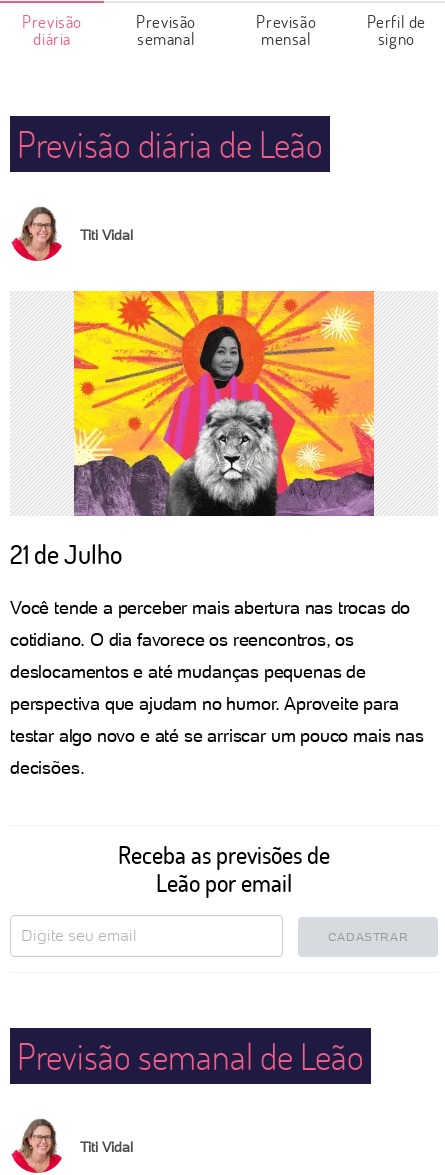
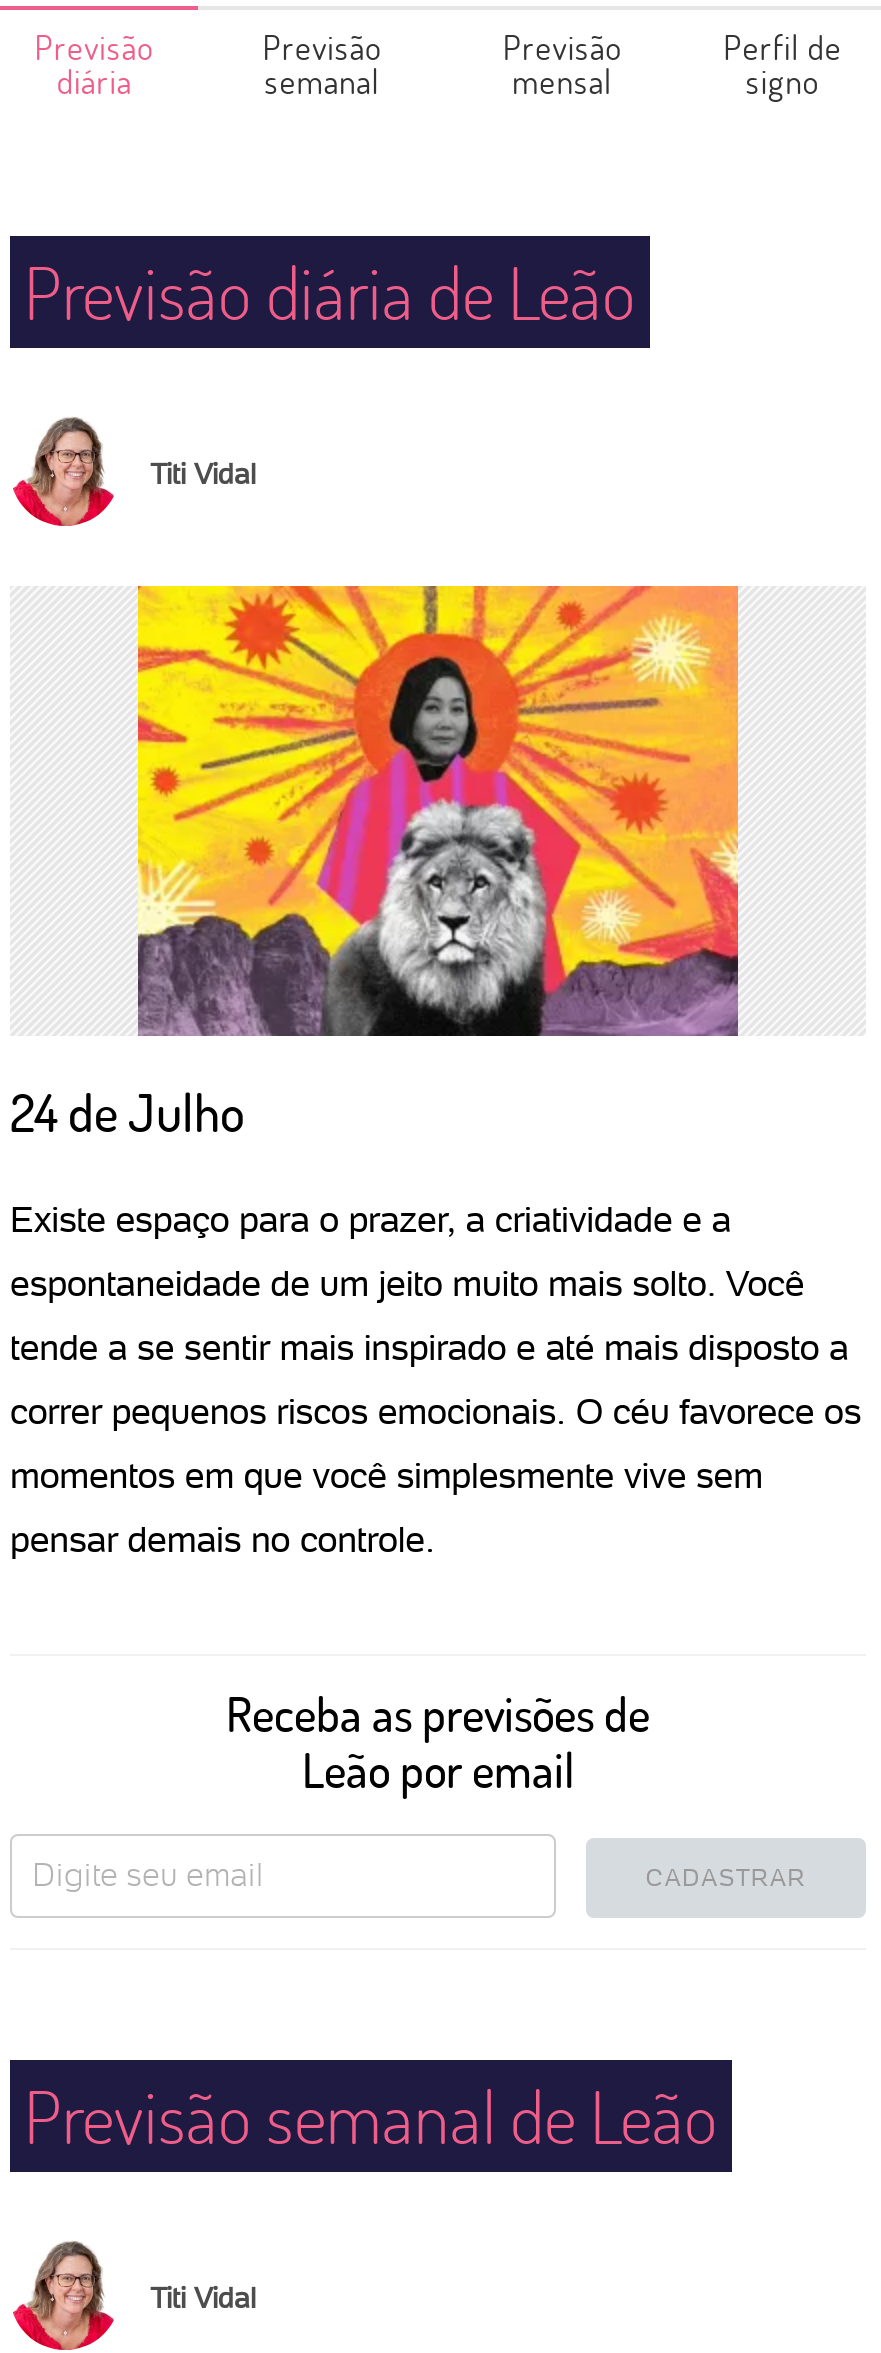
- 21 de Julho
+ 24 de Julho

- Você tende a perceber mais abertura nas trocas do
+ Existe espaço para o prazer, a criatividade e a

- cotidiano. O dia favorece os reencontros, os
+ espontaneidade de um jeito muito mais solto. Você

- deslocamentos e até mudanças pequenas de
+ tende a se sentir mais inspirado e até mais disposto a

- perspectiva que ajudam no humor. Aproveite para
+ correr pequenos riscos emocionais. O céu favorece os

- testar algo novo e até se arriscar um pouco mais nas
+ momentos em que você simplesmente vive sem

- decisões.
+ pensar demais no controle.
